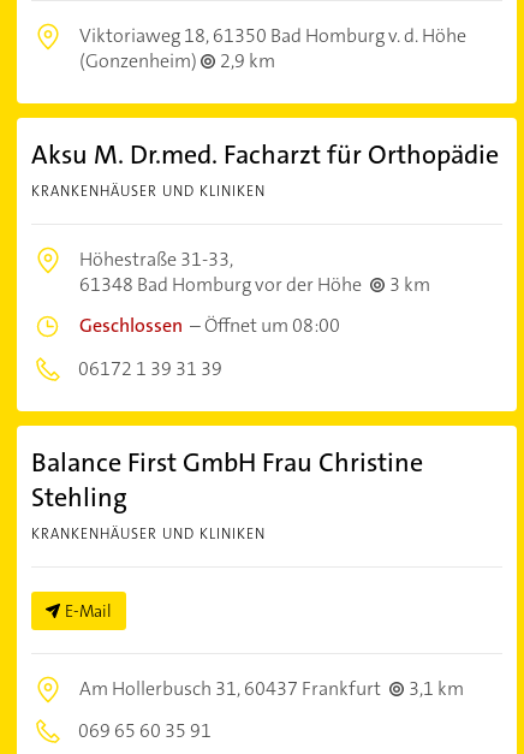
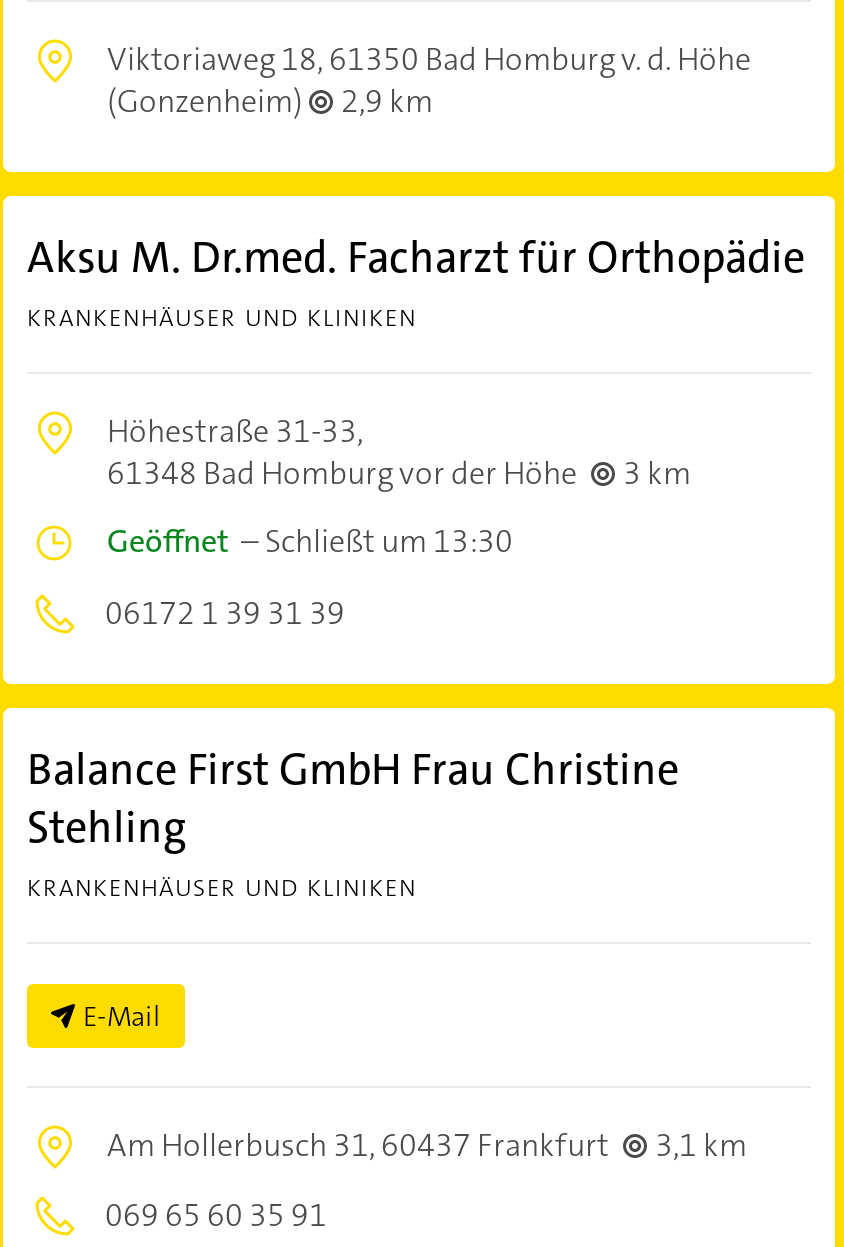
- Geschlossen – Öffnet um 08:00
+ Geöffnet – Schließt um 13:30
